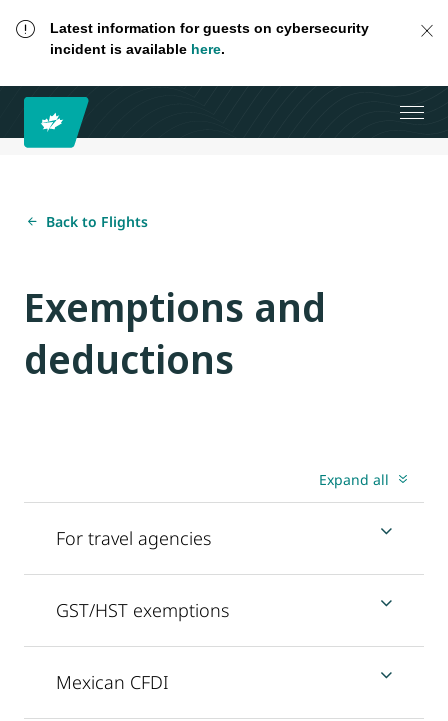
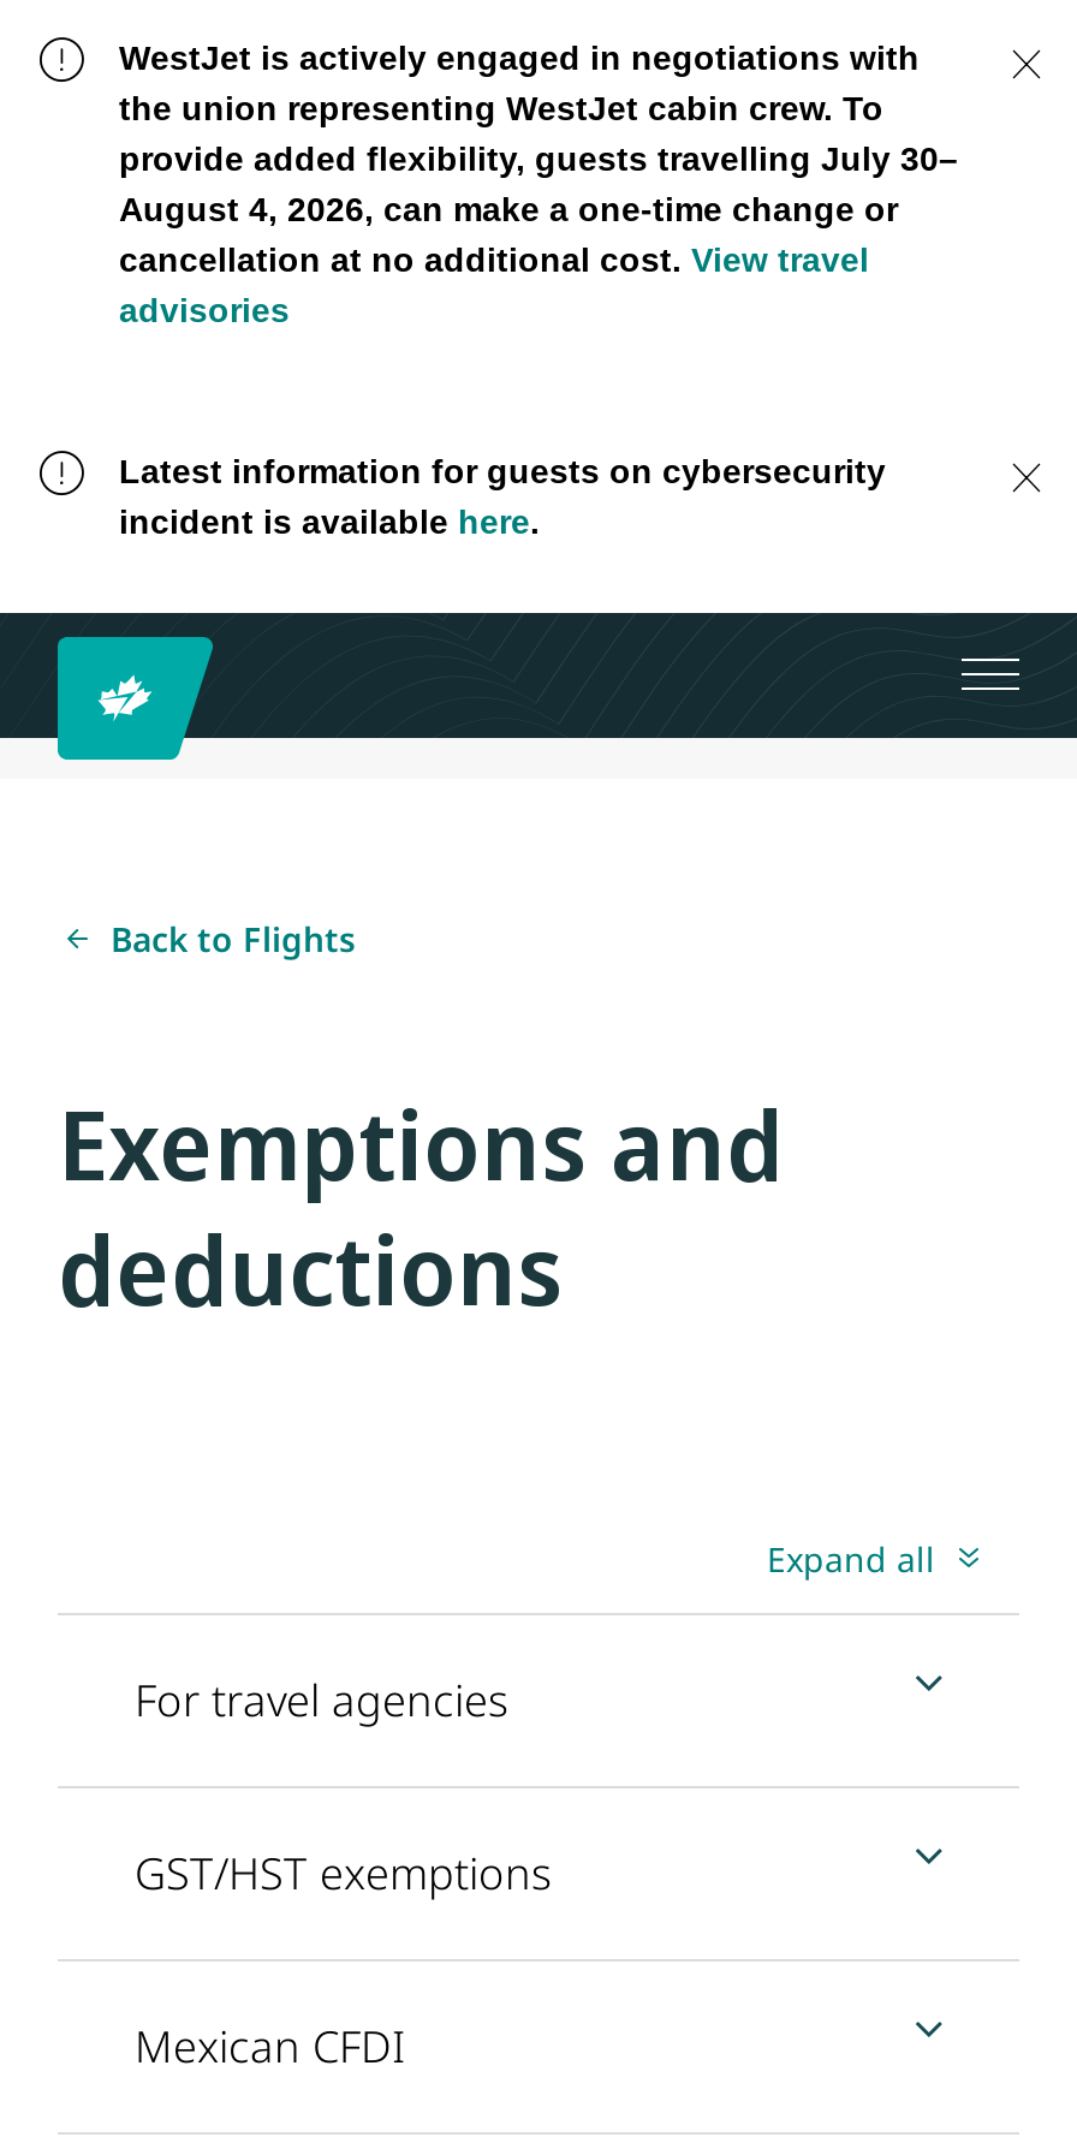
+ WestJet is actively engaged in negotiations with
+ the union representing WestJet cabin crew. To
+ provide added flexibility, guests travelling July 30–
+ August 4, 2026, can make a one-time change or
+ cancellation at no additional cost. View travel
+ advisories
